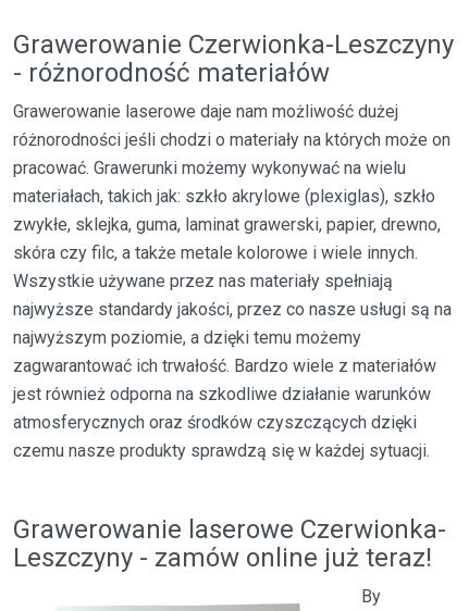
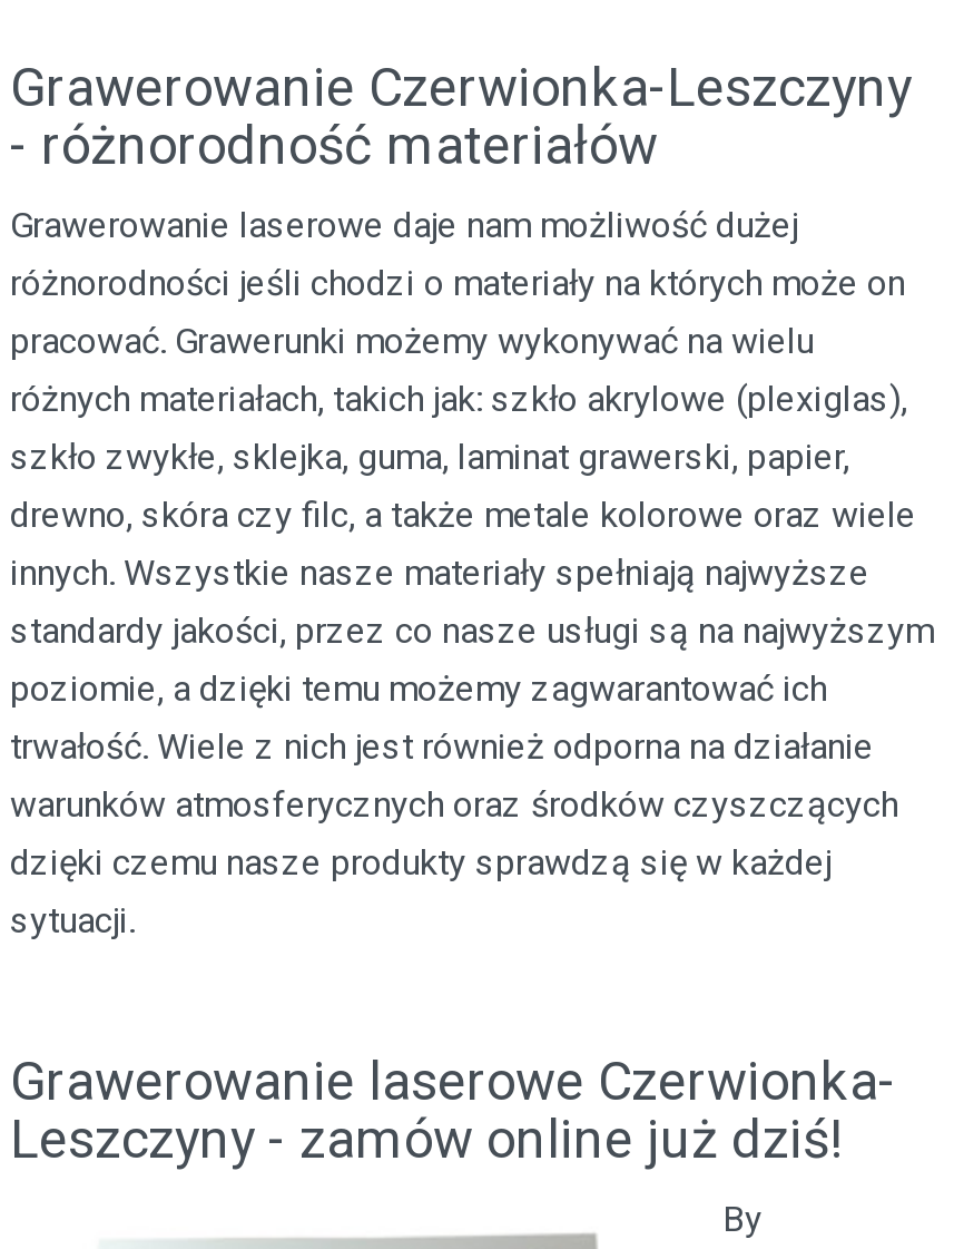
- materiałach, takich jak: szkło akrylowe (plexiglas), szkło
- zwykłe, sklejka, guma, laminat grawerski, papier, drewno,
- skóra czy filc, a także metale kolorowe i wiele innych.
- Wszystkie używane przez nas materiały spełniają
- najwyższe standardy jakości, przez co nasze usługi są na
- najwyższym poziomie, a dzięki temu możemy
- zagwarantować ich trwałość. Bardzo wiele z materiałów
- jest również odporna na szkodliwe działanie warunków
- atmosferycznych oraz środków czyszczących dzięki
- czemu nasze produkty sprawdzą się w każdej sytuacji.
+ różnych materiałach, takich jak: szkło akrylowe (plexiglas),
+ szkło zwykłe, sklejka, guma, laminat grawerski, papier,
+ drewno, skóra czy filc, a także metale kolorowe oraz wiele
+ innych. Wszystkie nasze materiały spełniają najwyższe
+ standardy jakości, przez co nasze usługi są na najwyższym
+ poziomie, a dzięki temu możemy zagwarantować ich
+ trwałość. Wiele z nich jest również odporna na działanie
+ warunków atmosferycznych oraz środków czyszczących
+ dzięki czemu nasze produkty sprawdzą się w każdej
+ sytuacji.

- Leszczyny - zamów online już teraz!
+ Leszczyny - zamów online już dziś!
